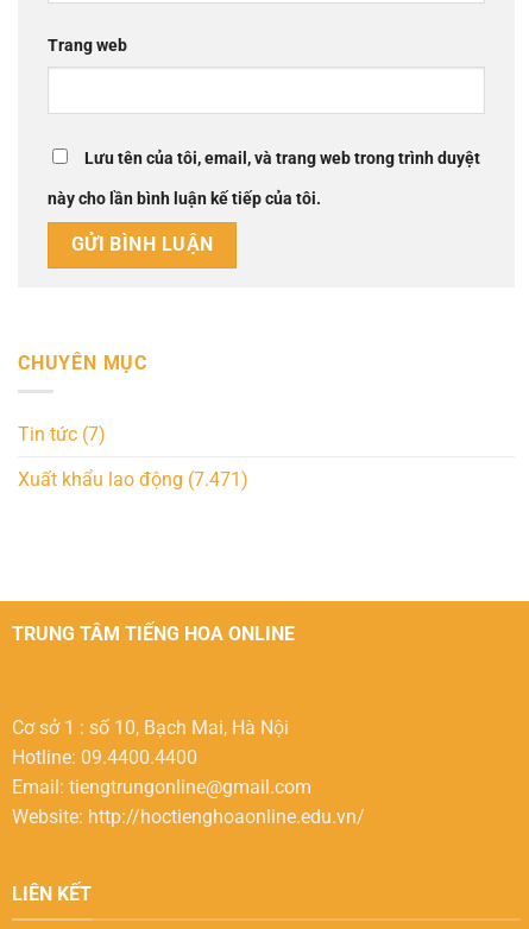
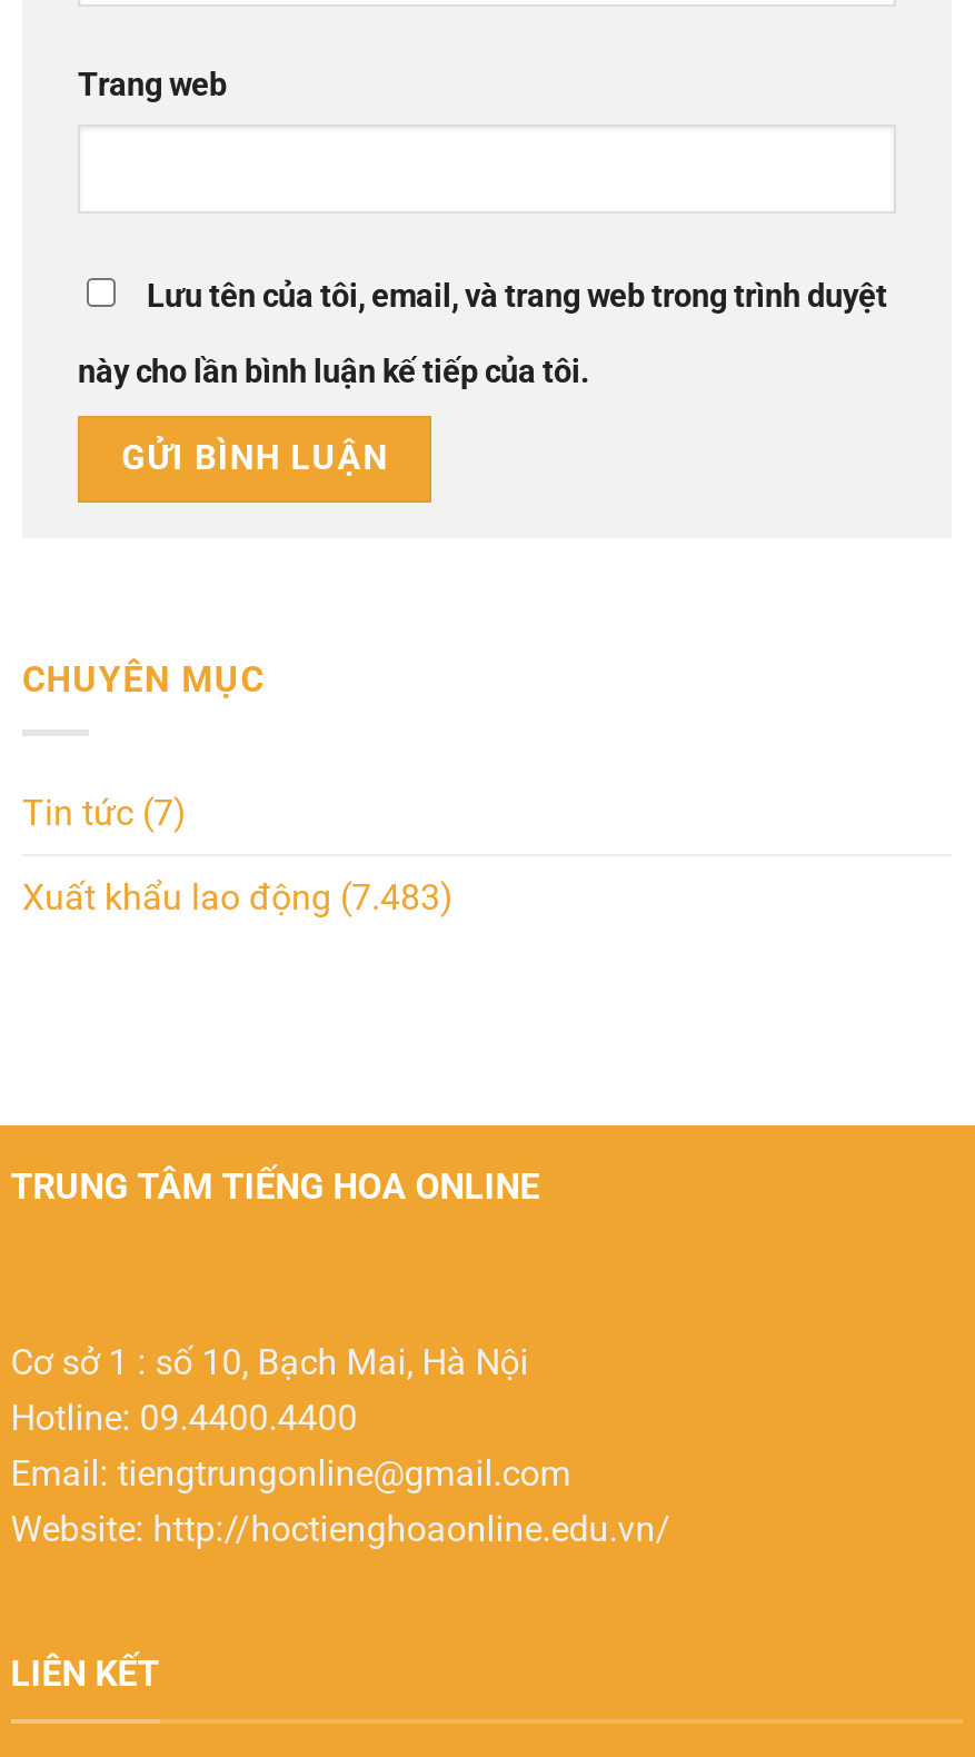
- Xuất khẩu lao động (7.471)
+ Xuất khẩu lao động (7.483)
